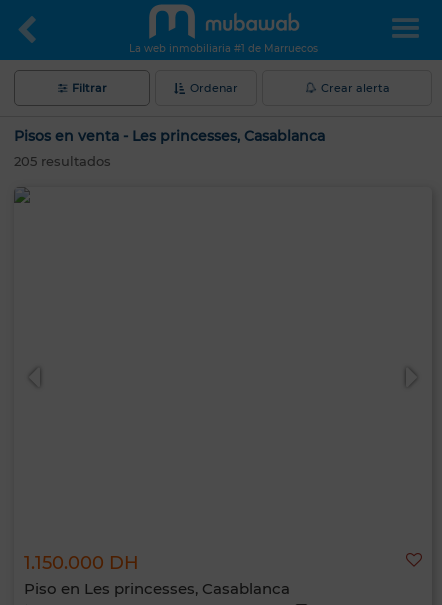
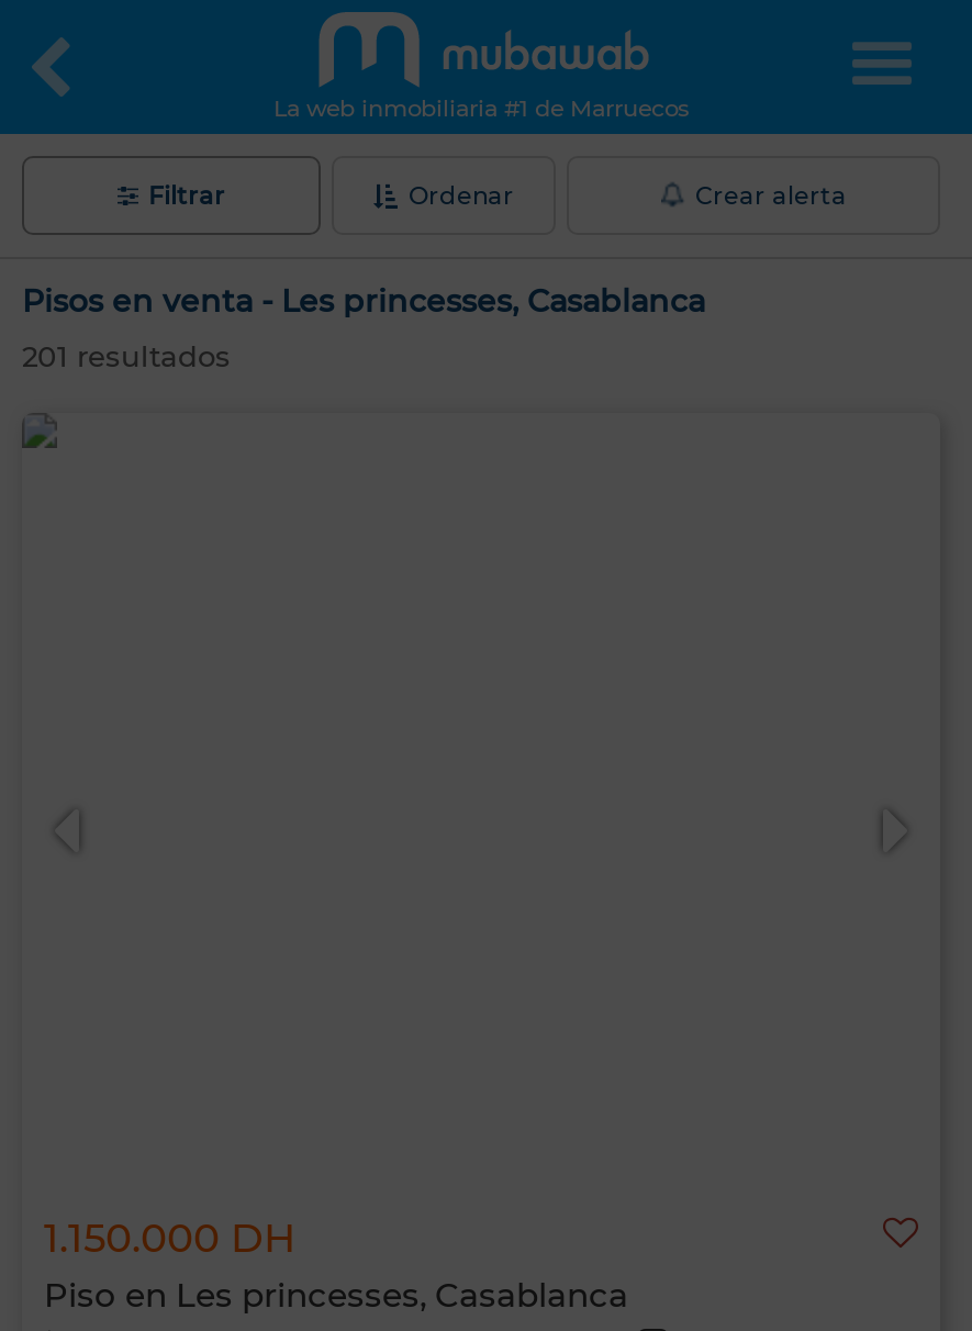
- 205 resultados
+ 201 resultados
